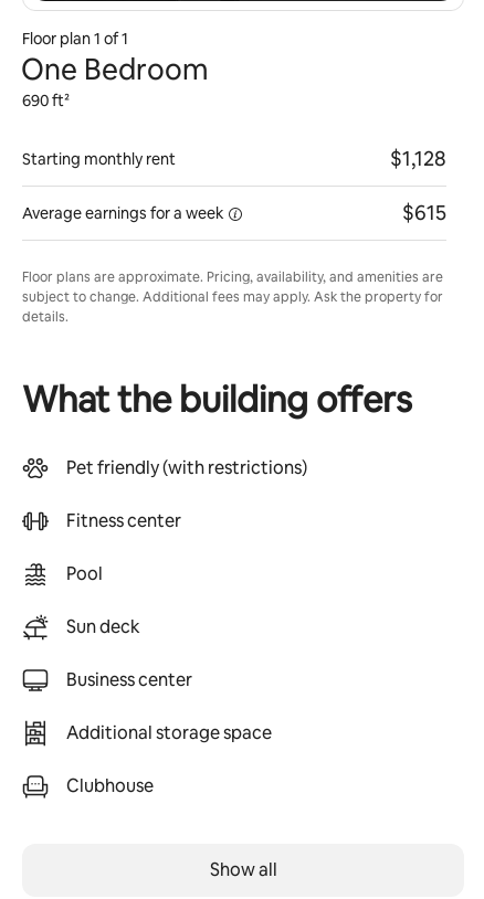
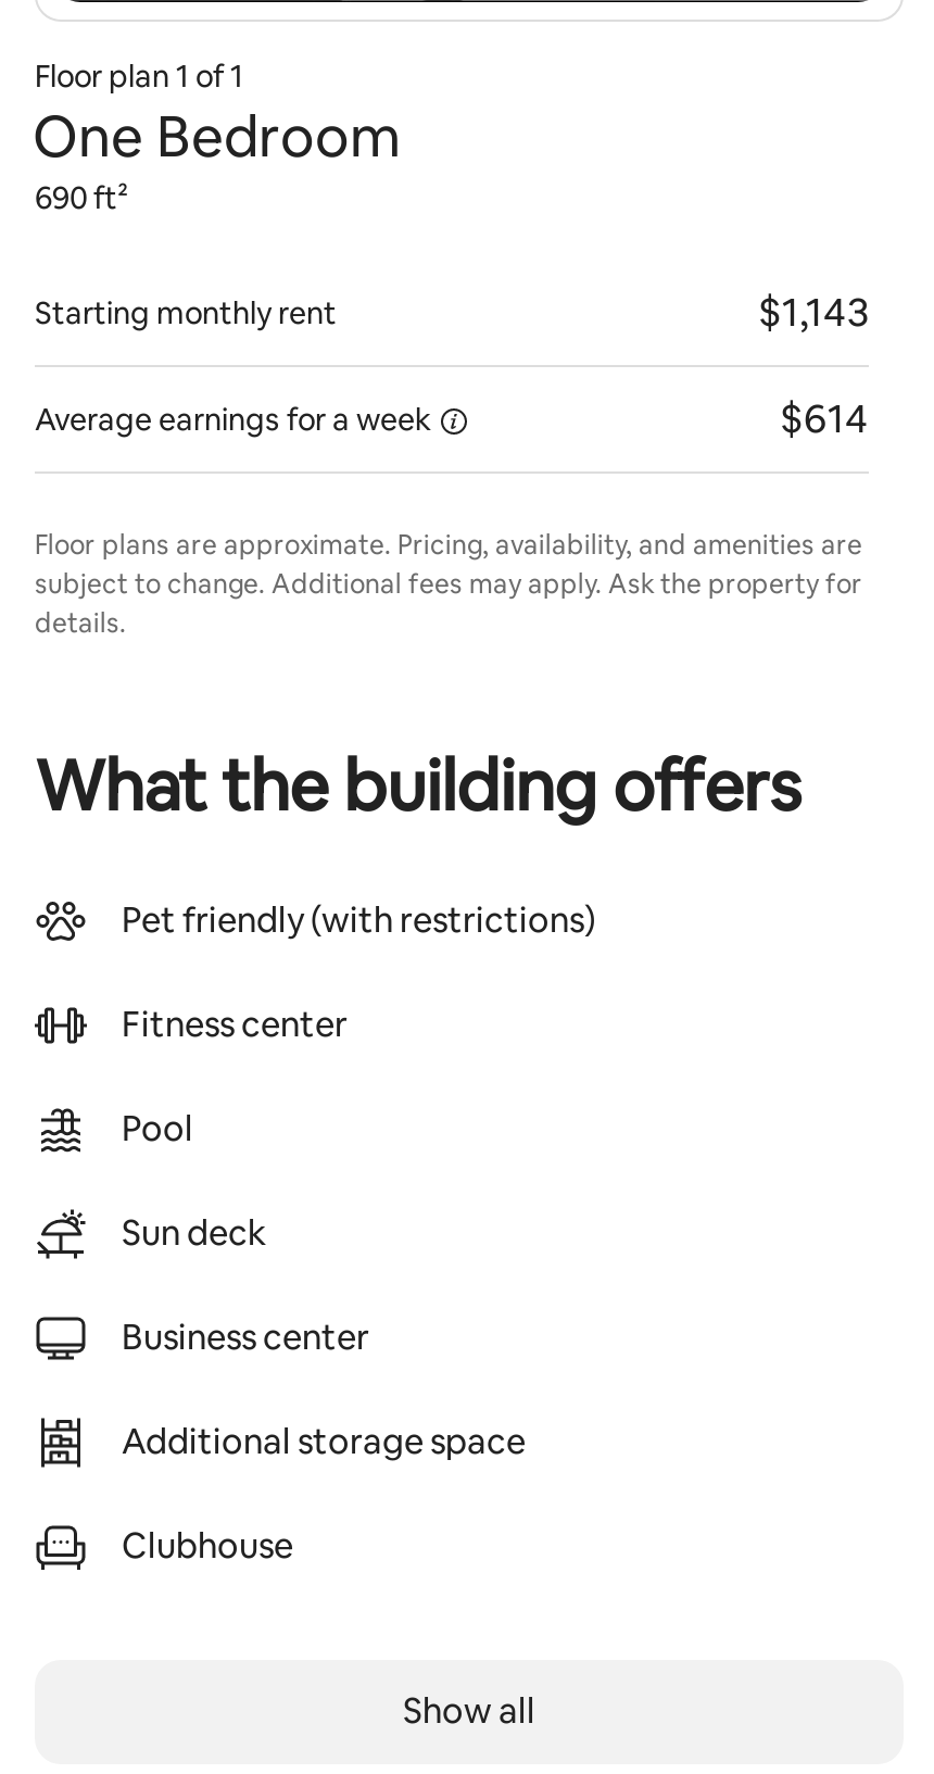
- $1,128
+ $1,143

- $615
+ $614
